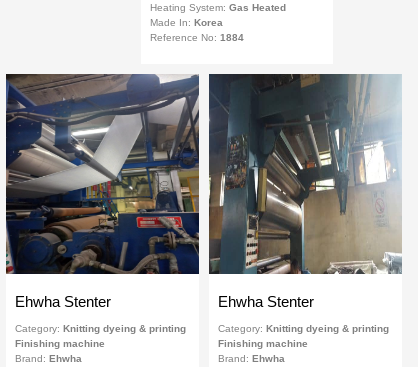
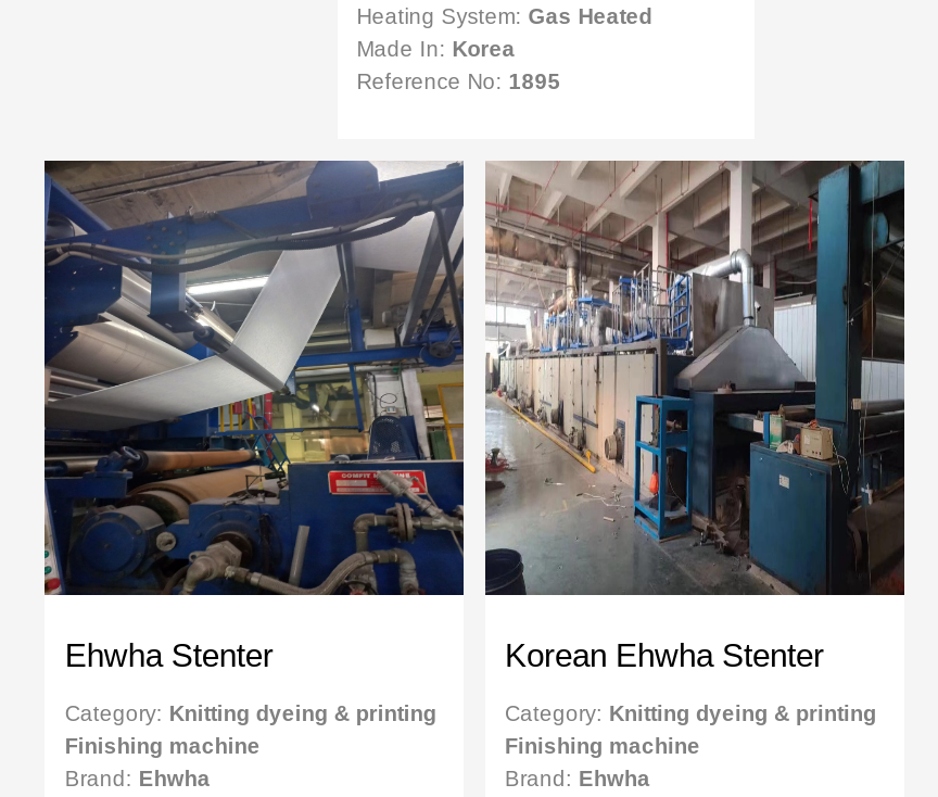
- Reference No: 1884
+ Reference No: 1895

- [image]
- Ehwha Stenter
+ [image]
+ Korean Ehwha Stenter
